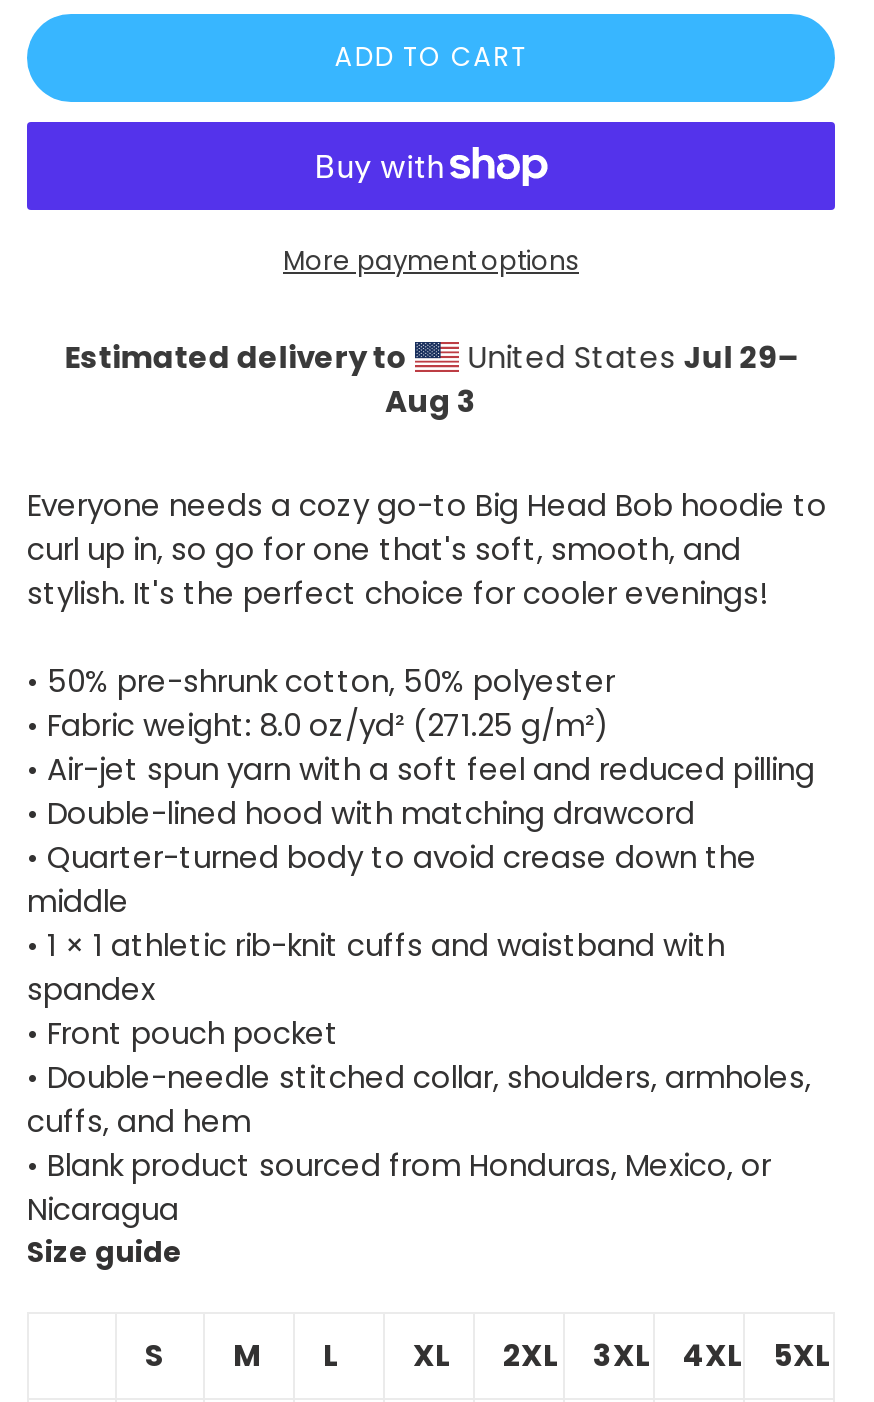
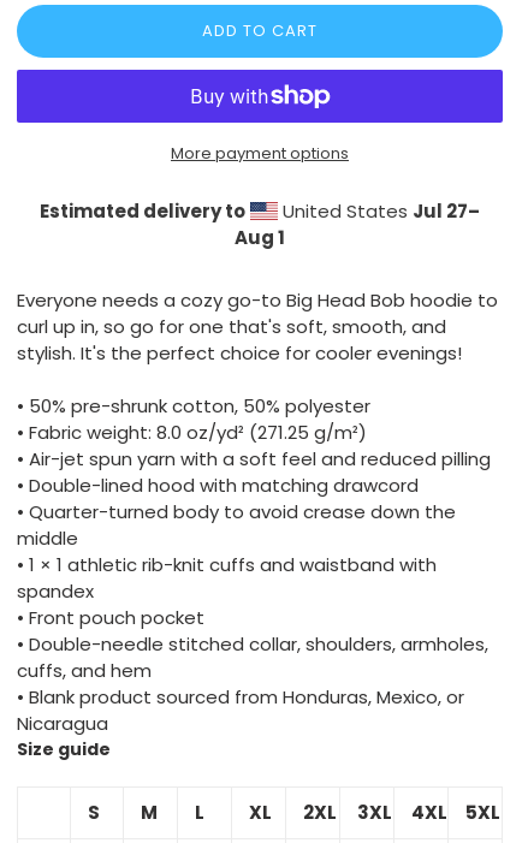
- United States Jul 29–
+ United States Jul 27–

- Aug 3
+ Aug 1
